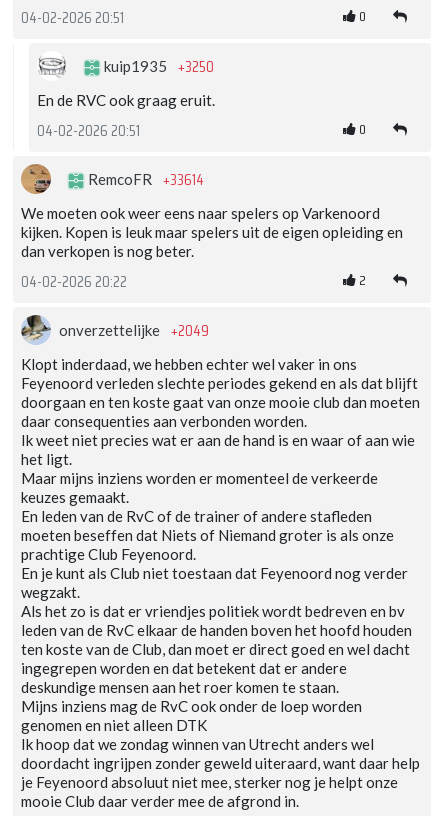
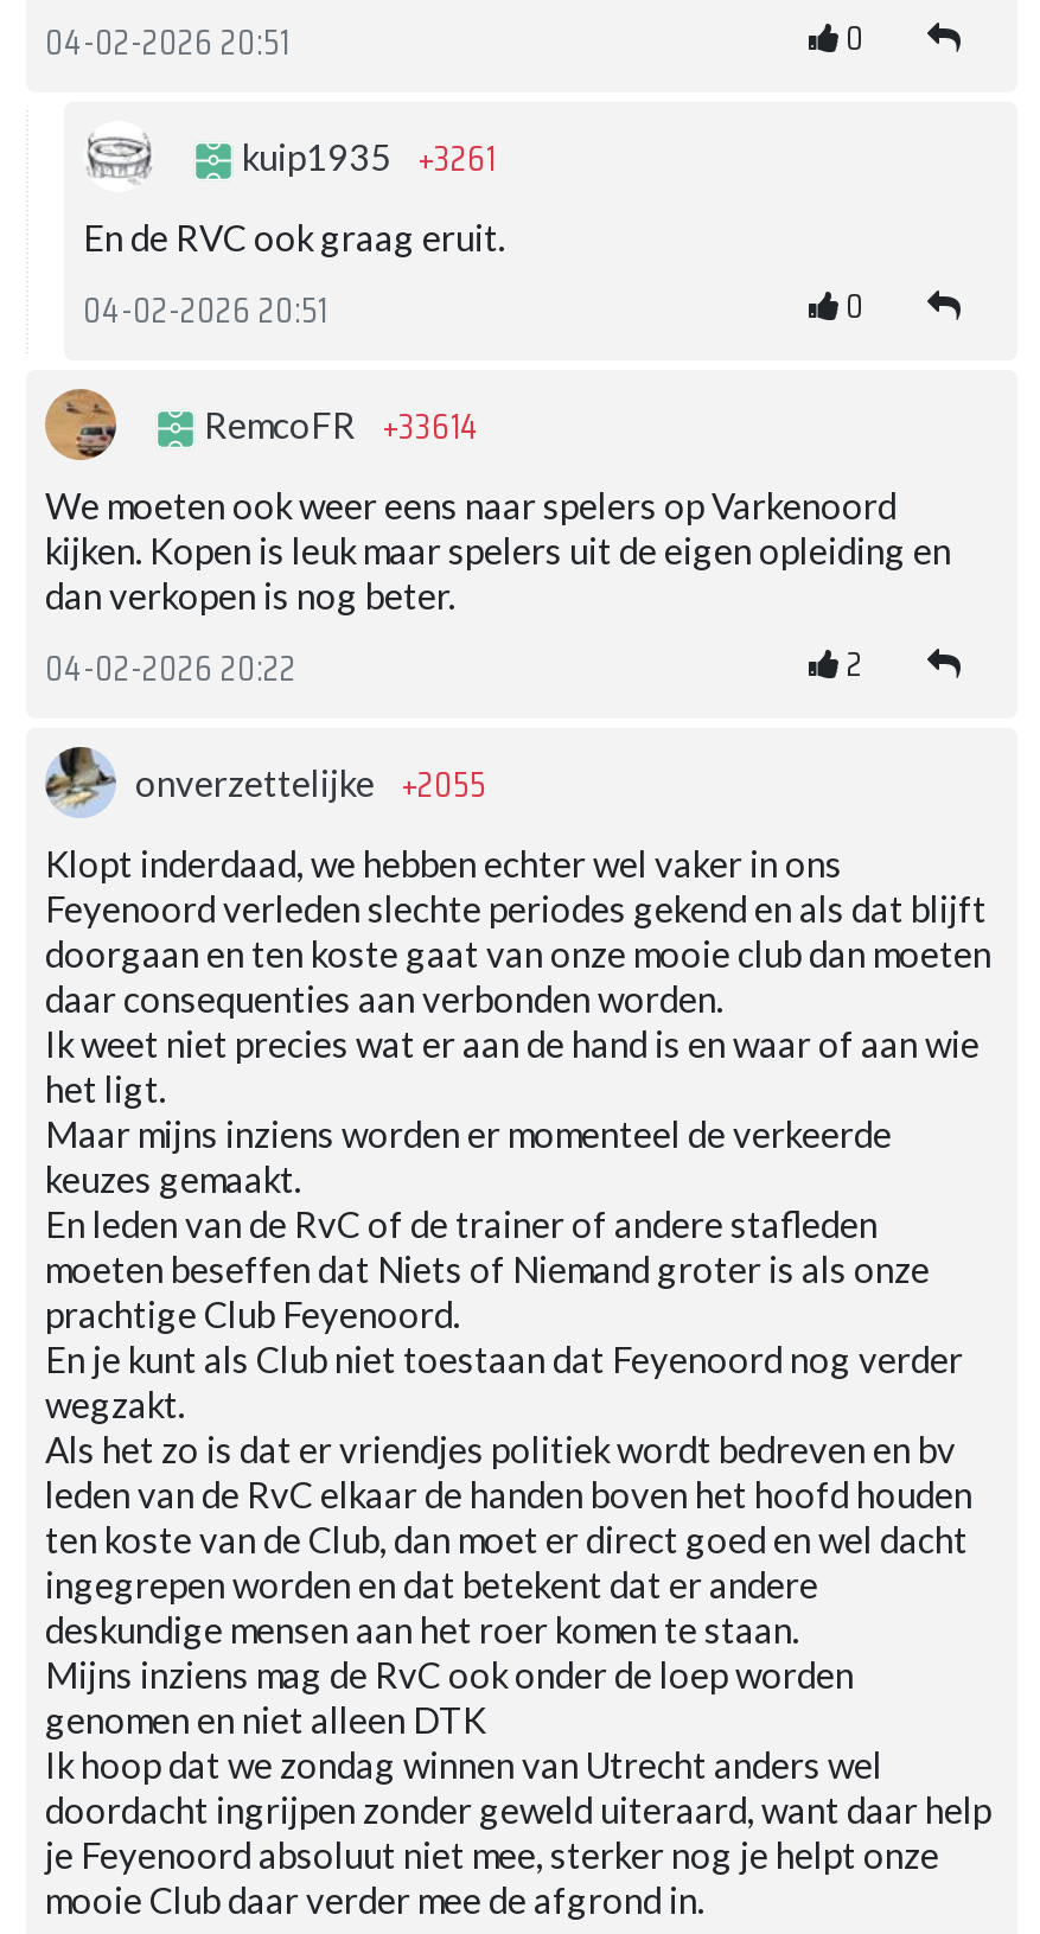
- kuip1935 +3250
+ kuip1935 +3261

- onverzettelijke +2049
+ onverzettelijke +2055
